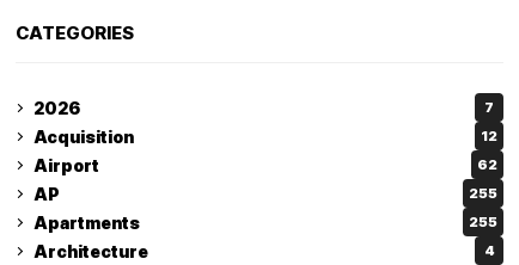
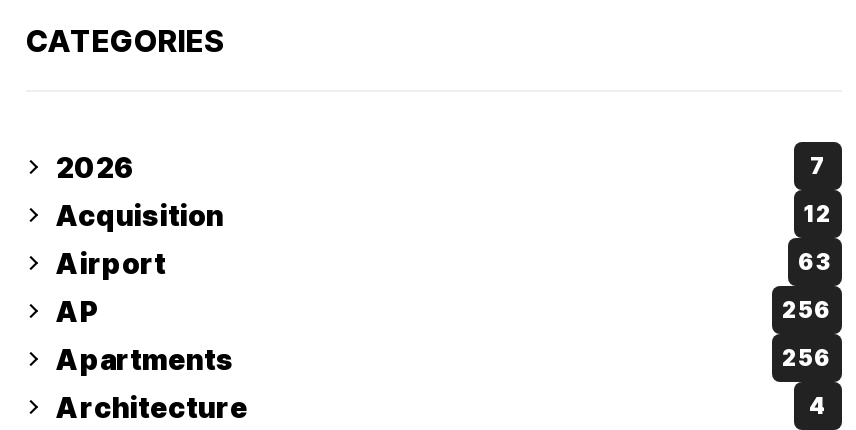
- 62
+ 63

- 255
+ 256

- 255
+ 256
